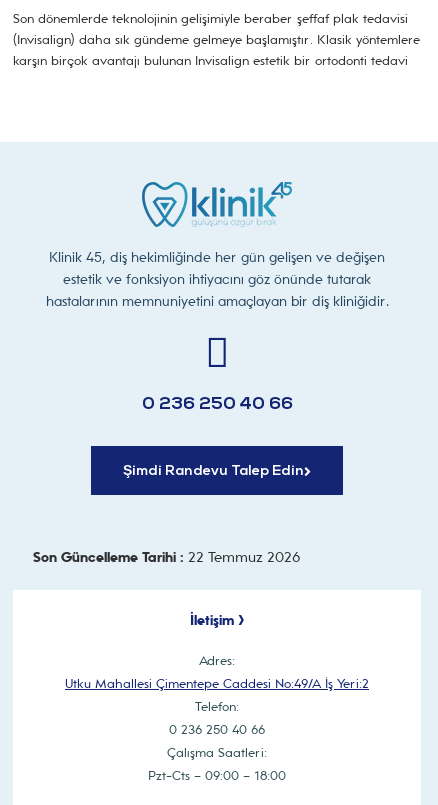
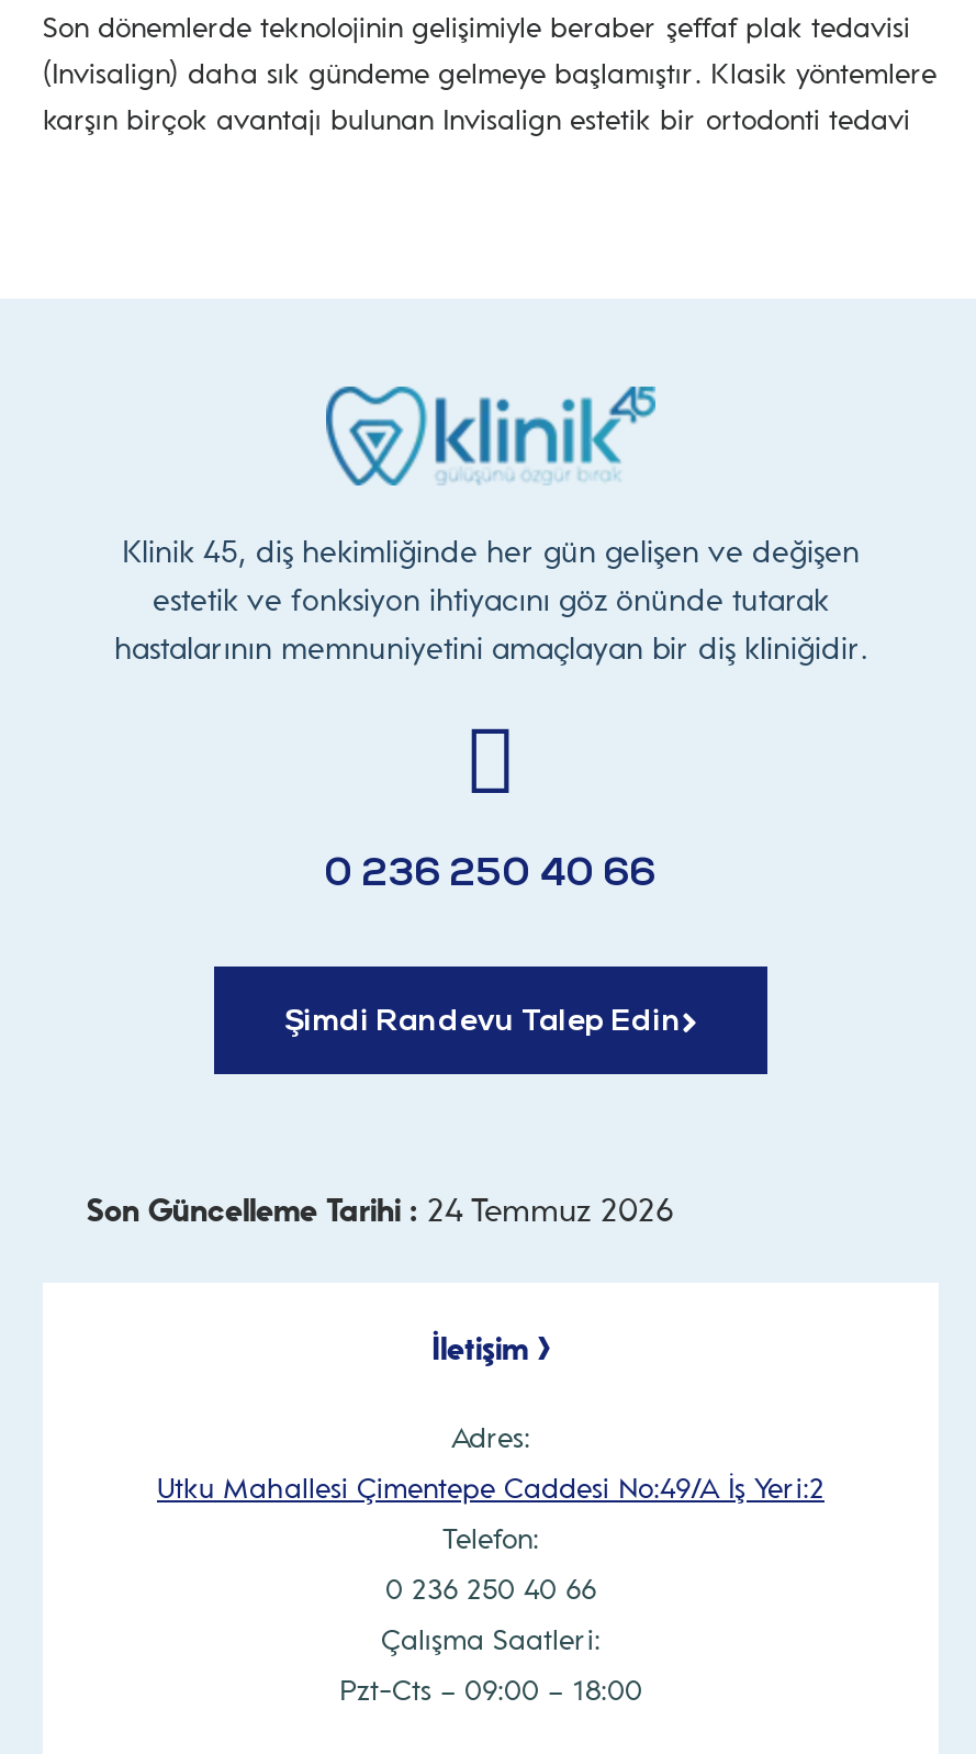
- Son Güncelleme Tarihi : 22 Temmuz 2026
+ Son Güncelleme Tarihi : 24 Temmuz 2026
